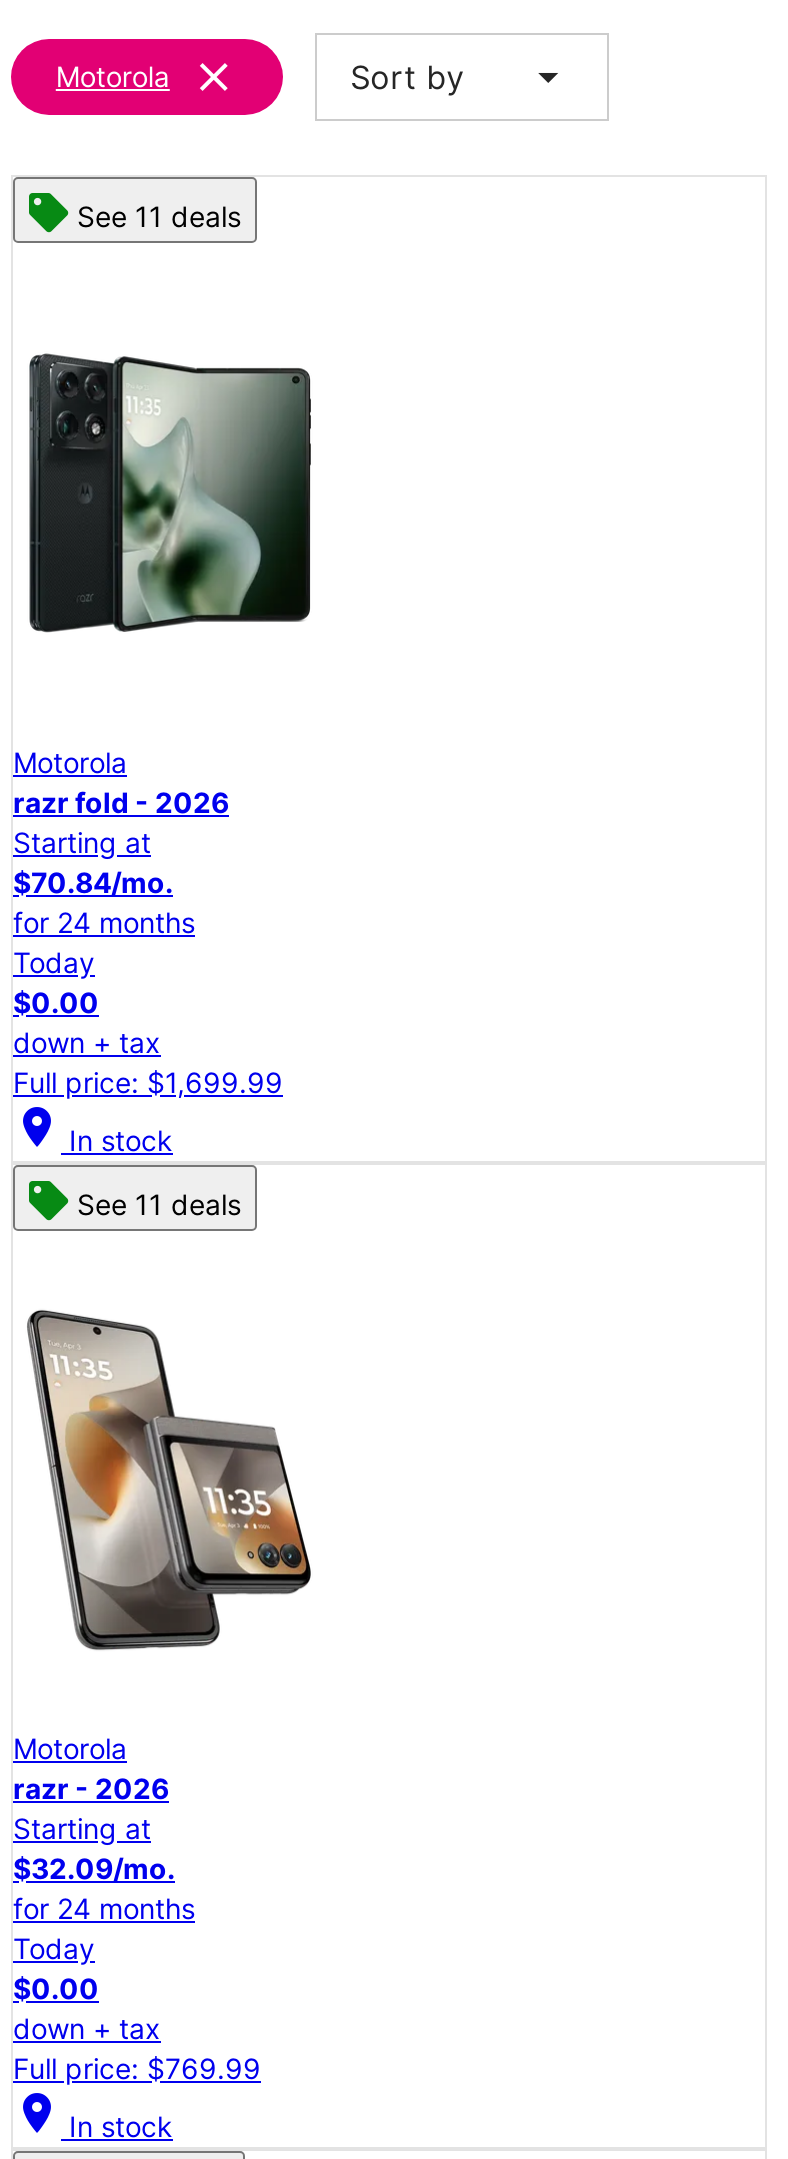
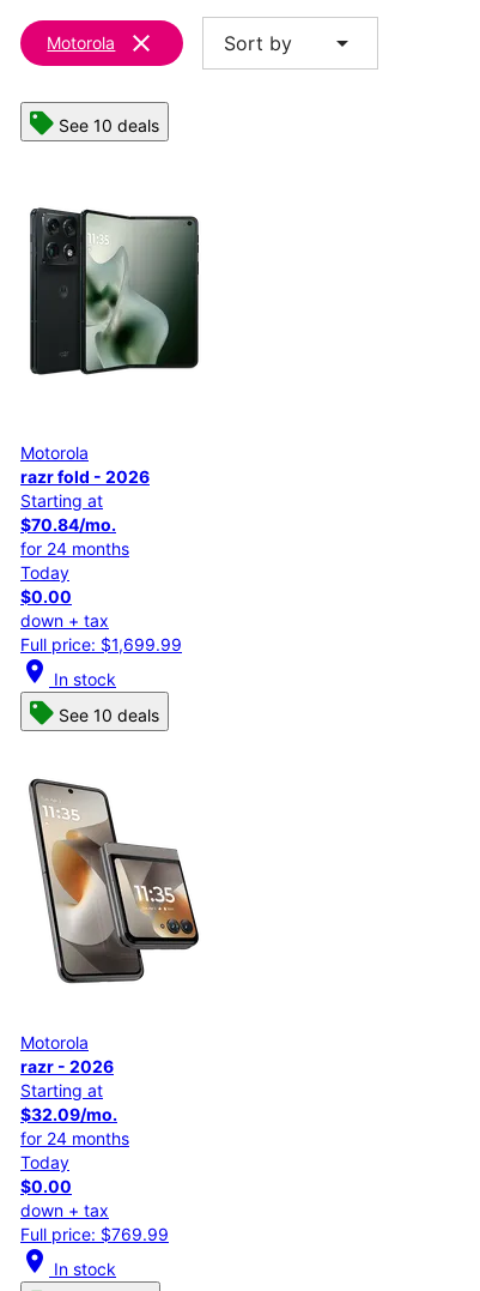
- See 11 deals
+ See 10 deals

- See 11 deals
+ See 10 deals
